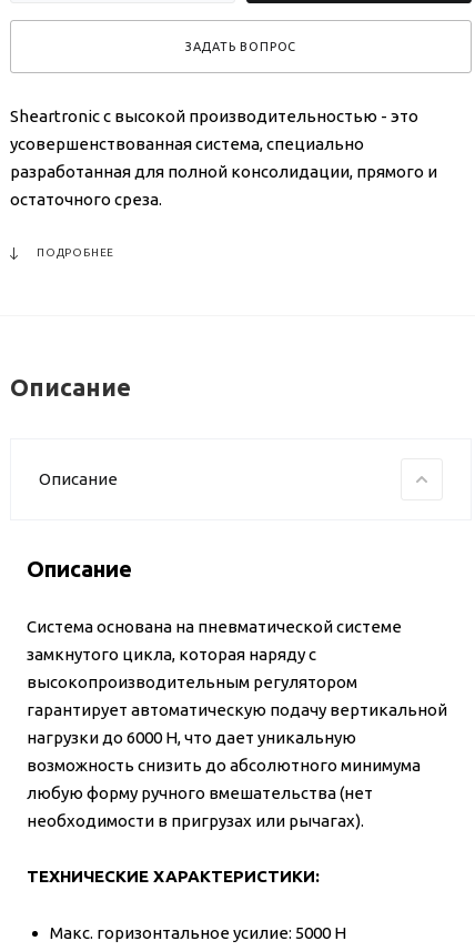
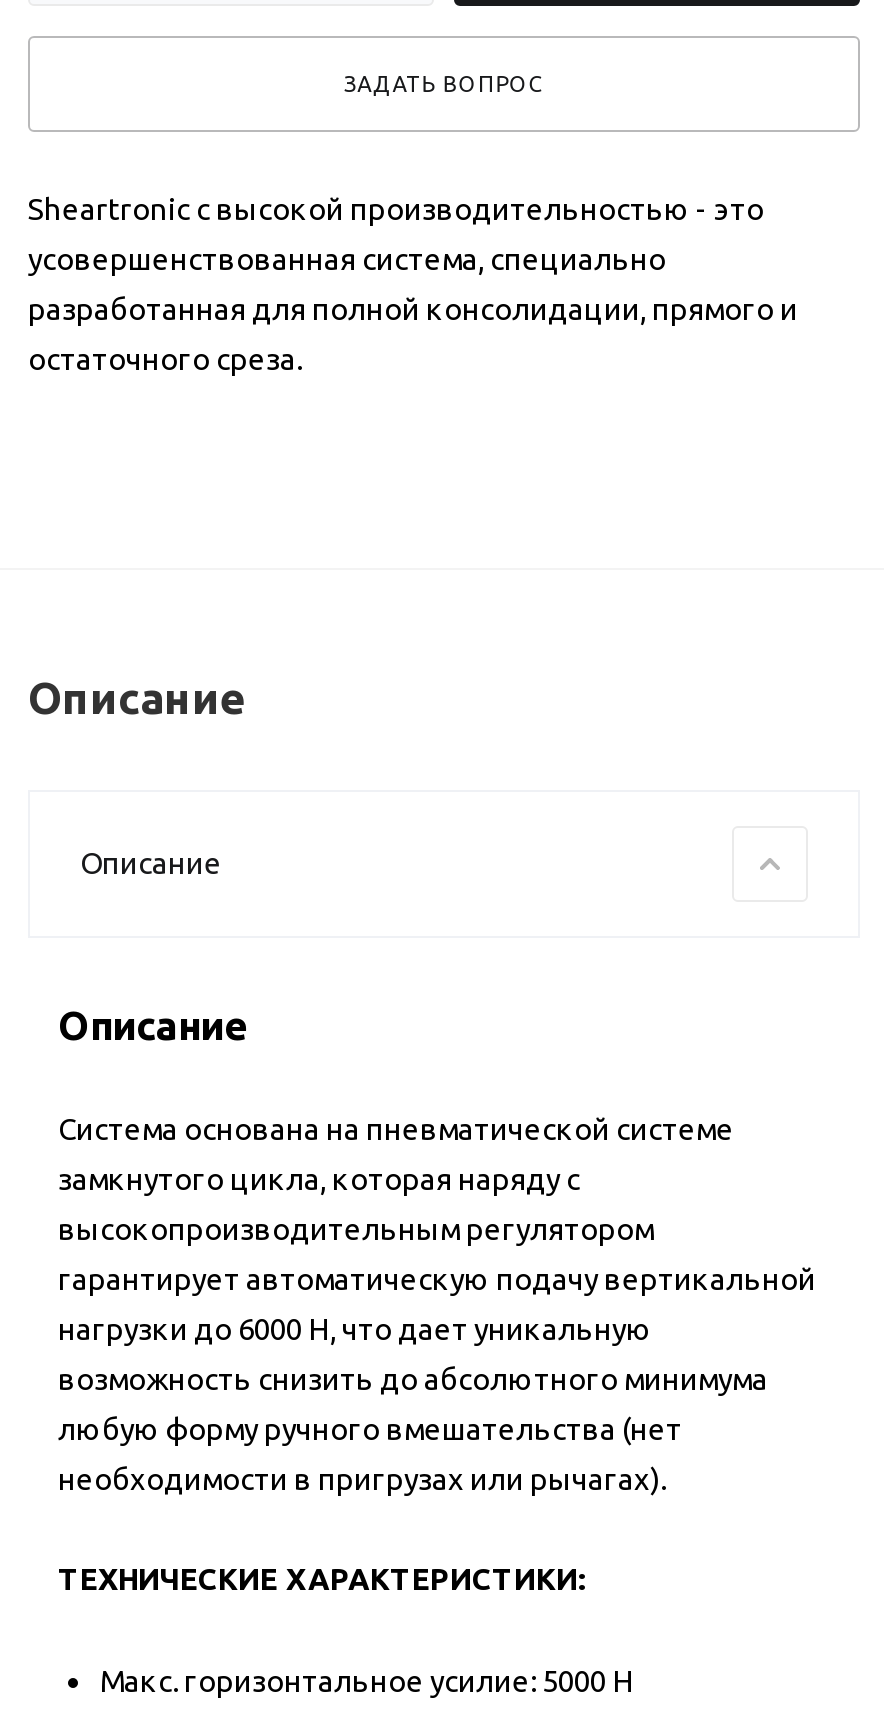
- ПОДРОБНЕЕ
